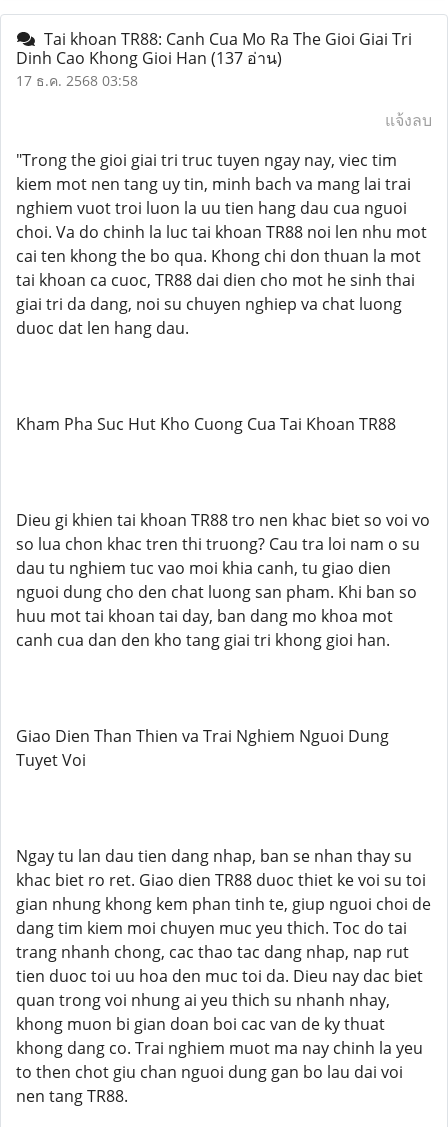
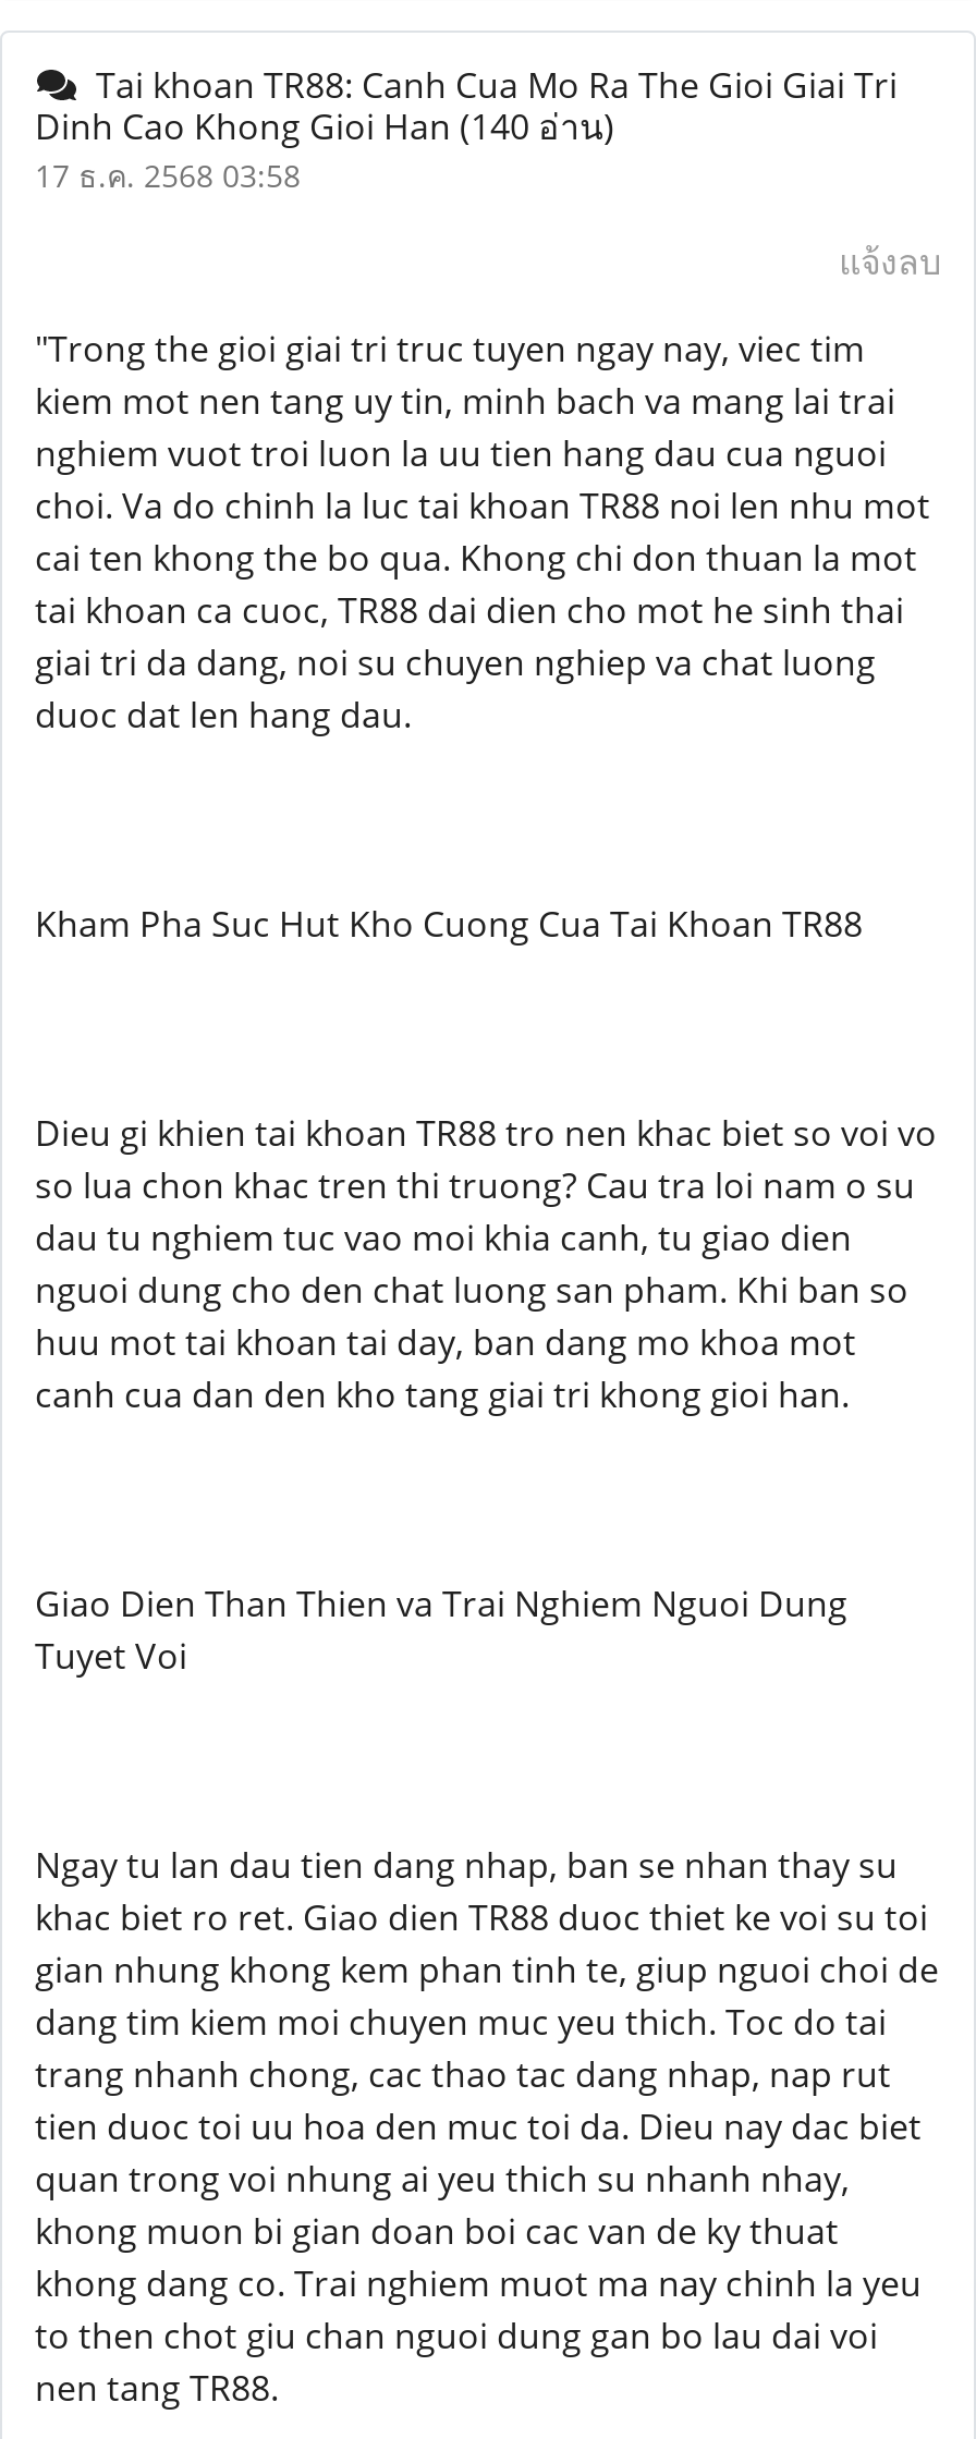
- Dinh Cao Khong Gioi Han (137 อ่าน)
+ Dinh Cao Khong Gioi Han (140 อ่าน)
